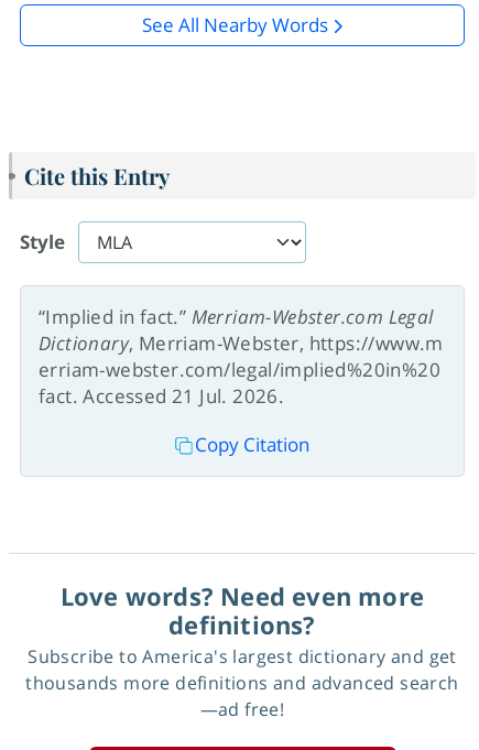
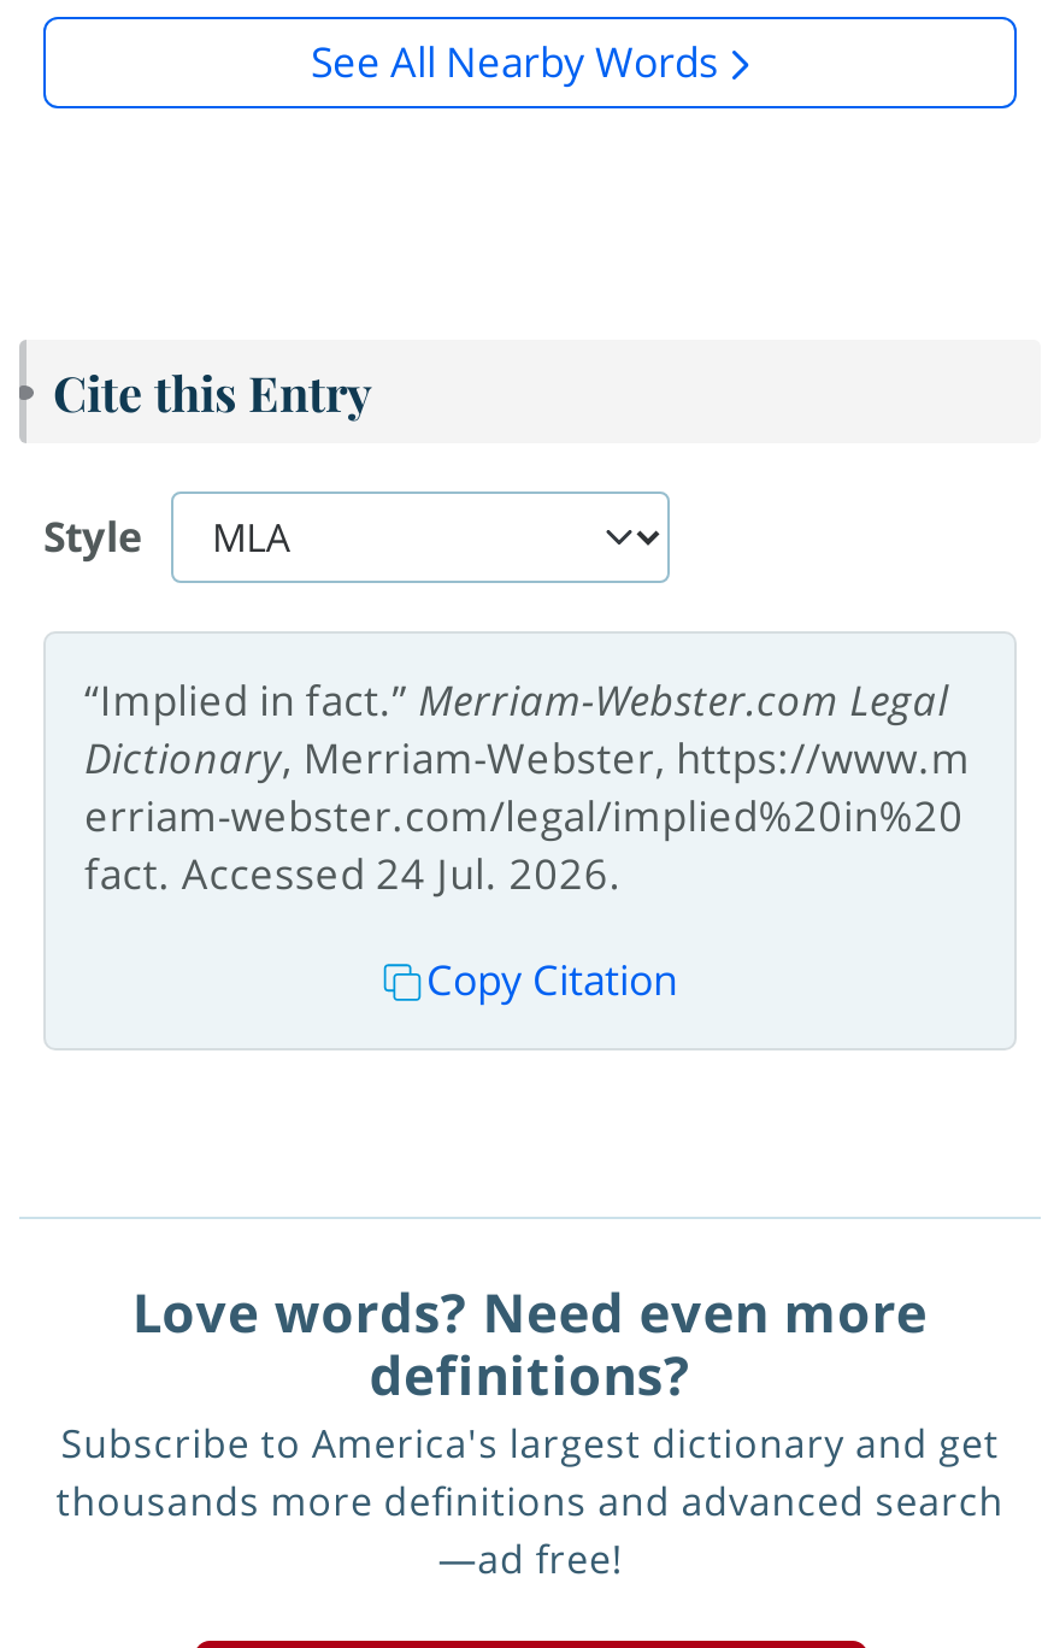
- fact. Accessed 21 Jul. 2026.
+ fact. Accessed 24 Jul. 2026.
